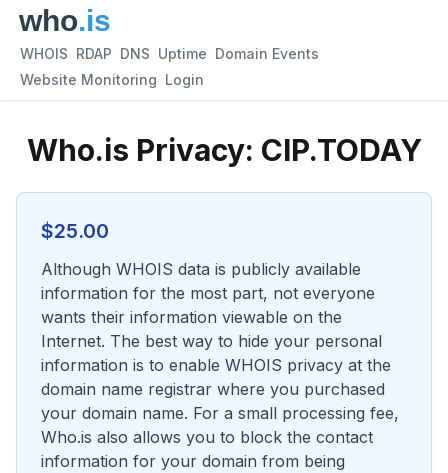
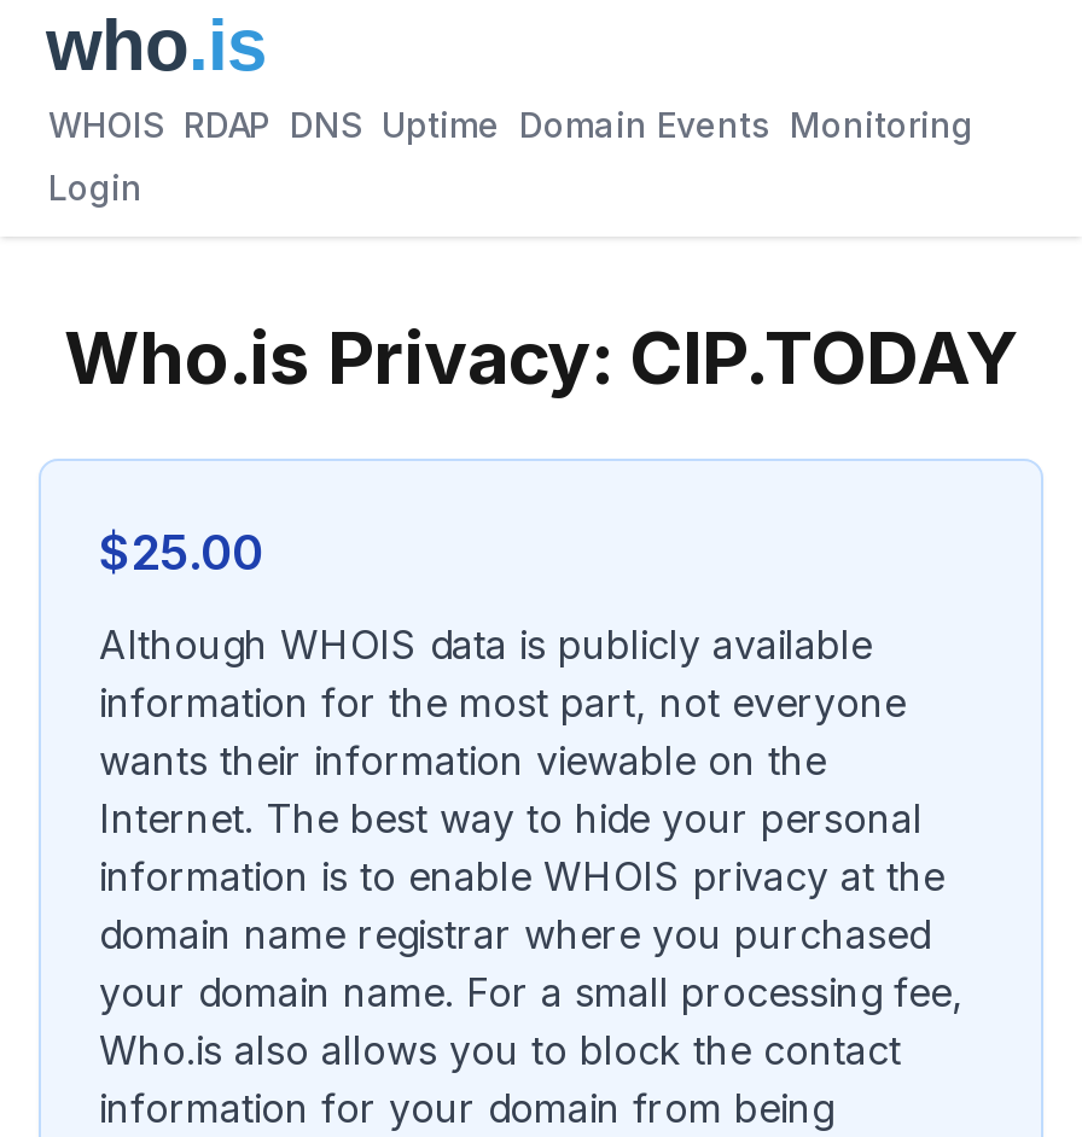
- WHOIS RDAP DNS Uptime Domain Events
+ WHOIS RDAP DNS Uptime Domain Events Monitoring

- Website Monitoring Login
+ Login
